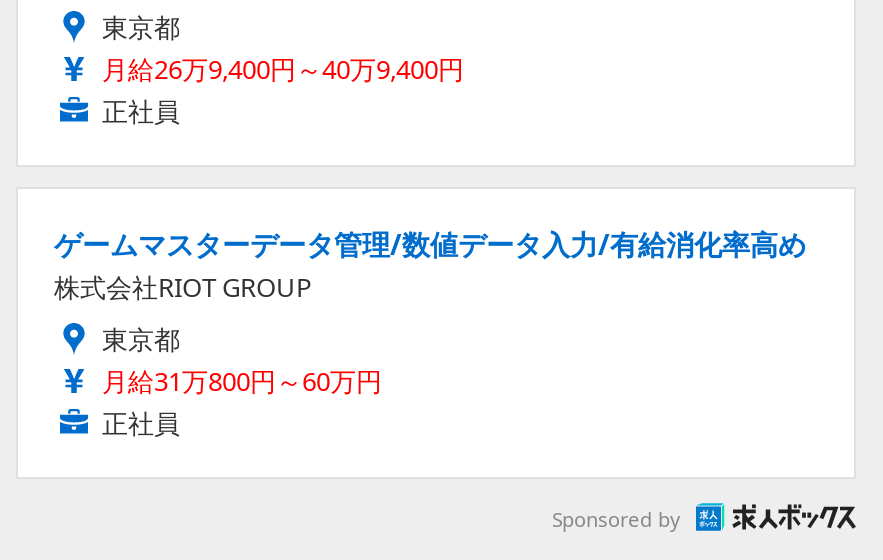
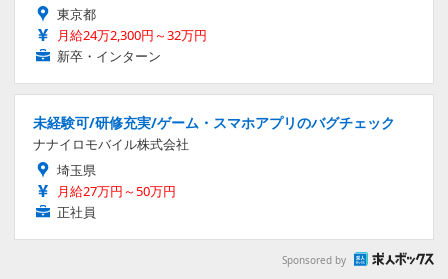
- 月給26万9,400円～40万9,400円
- 正社員
+ 月給24万2,300円～32万円
+ 新卒・インターン

- ゲームマスターデータ管理/数値データ入力/有給消化率高め
- 株式会社RIOT GROUP
- 東京都
- 月給31万800円～60万円
+ 未経験可/研修充実/ゲーム・スマホアプリのバグチェック
+ ナナイロモバイル株式会社
+ 埼玉県
+ 月給27万円～50万円
